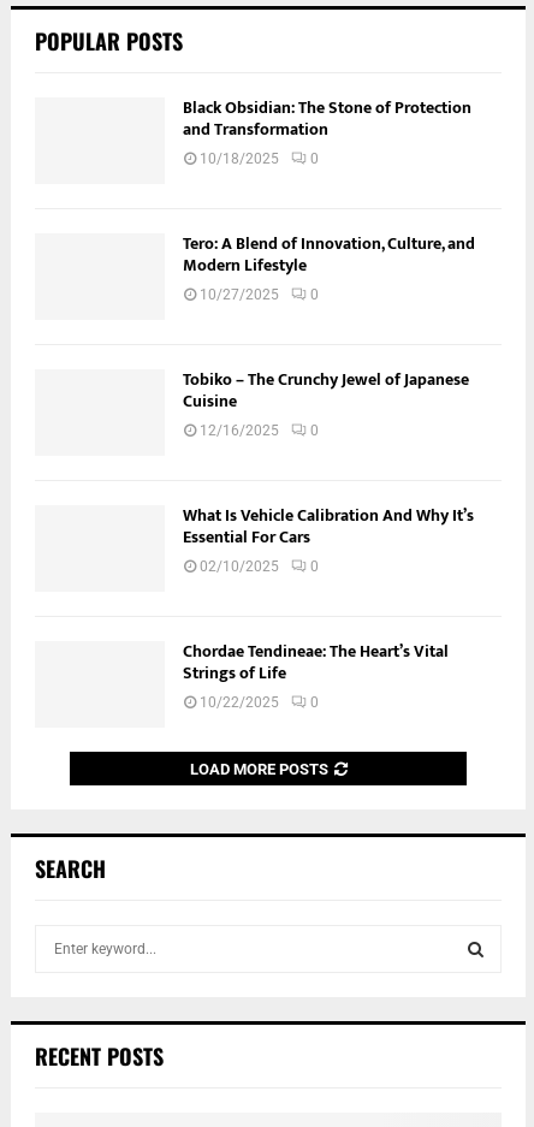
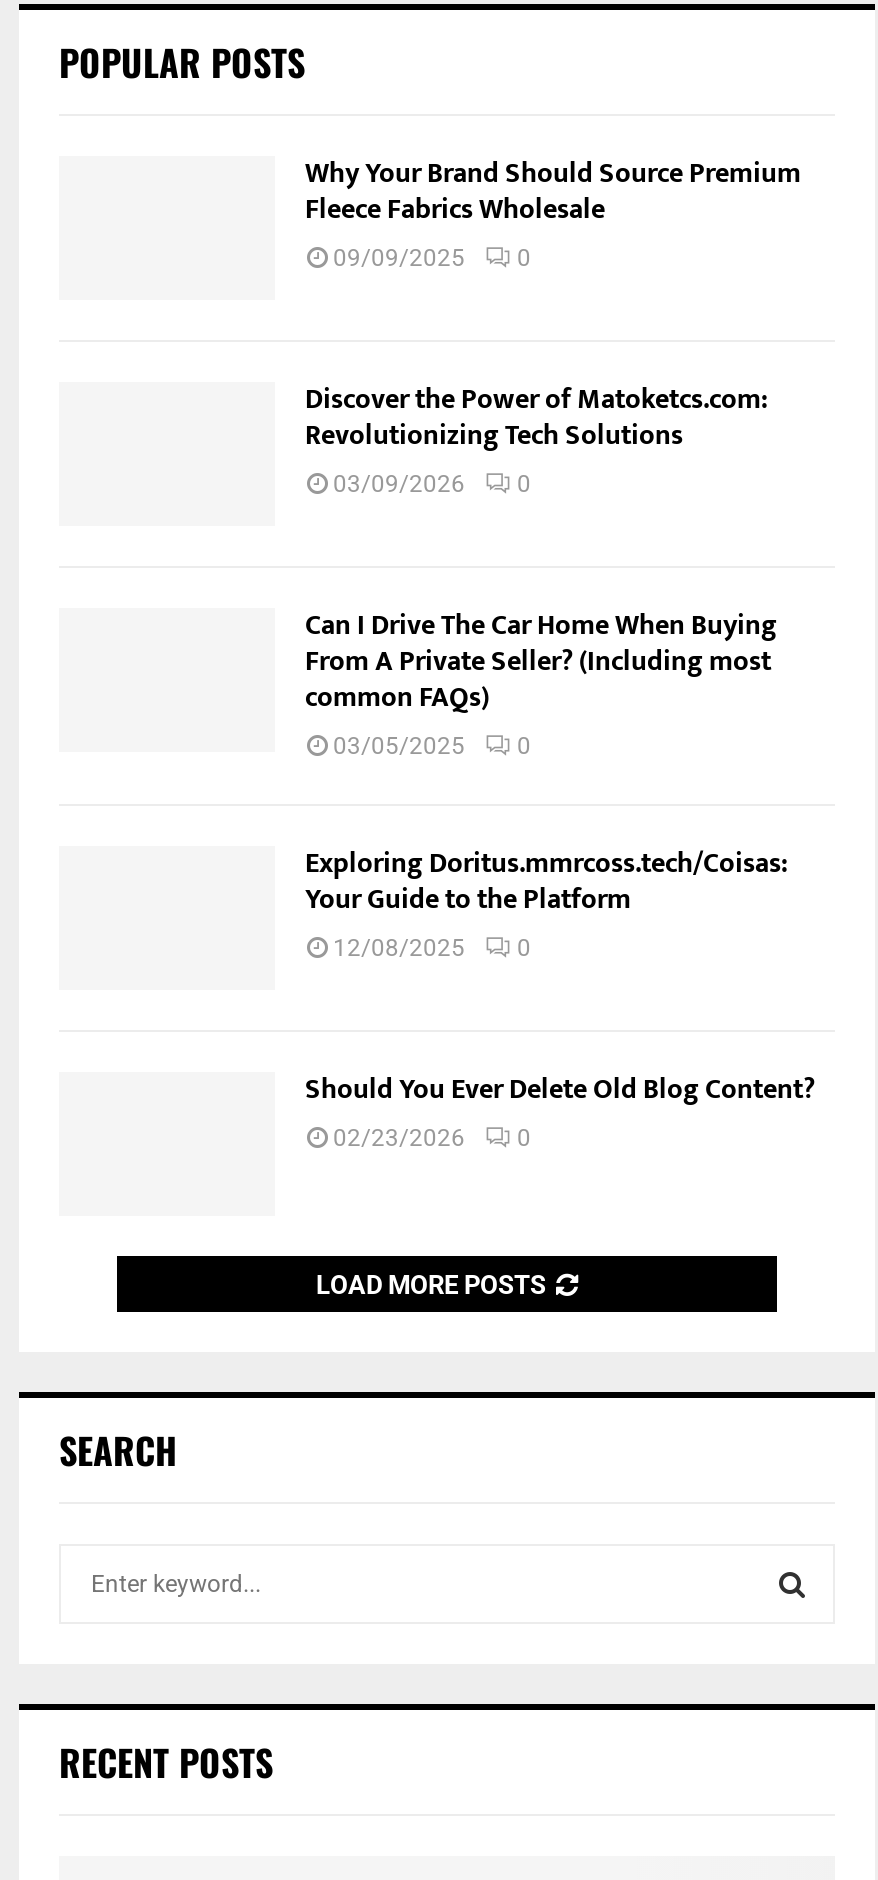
- Black Obsidian: The Stone of Protection
- and Transformation
- 10/18/2025
+ Why Your Brand Should Source Premium
+ Fleece Fabrics Wholesale
+ 09/09/2025

- Tero: A Blend of Innovation, Culture, and
- Modern Lifestyle
- 10/27/2025
+ Discover the Power of Matoketcs.com:
+ Revolutionizing Tech Solutions
+ 03/09/2026

- Tobiko – The Crunchy Jewel of Japanese
- Cuisine
- 12/16/2025
+ Can I Drive The Car Home When Buying
+ From A Private Seller? (Including most
+ common FAQs)
+ 03/05/2025

- What Is Vehicle Calibration And Why It’s
- Essential For Cars
- 02/10/2025
+ Exploring Doritus.mmrcoss.tech/Coisas:
+ Your Guide to the Platform
+ 12/08/2025

- Chordae Tendineae: The Heart’s Vital
- Strings of Life
- 10/22/2025
+ Should You Ever Delete Old Blog Content?
+ 02/23/2026
